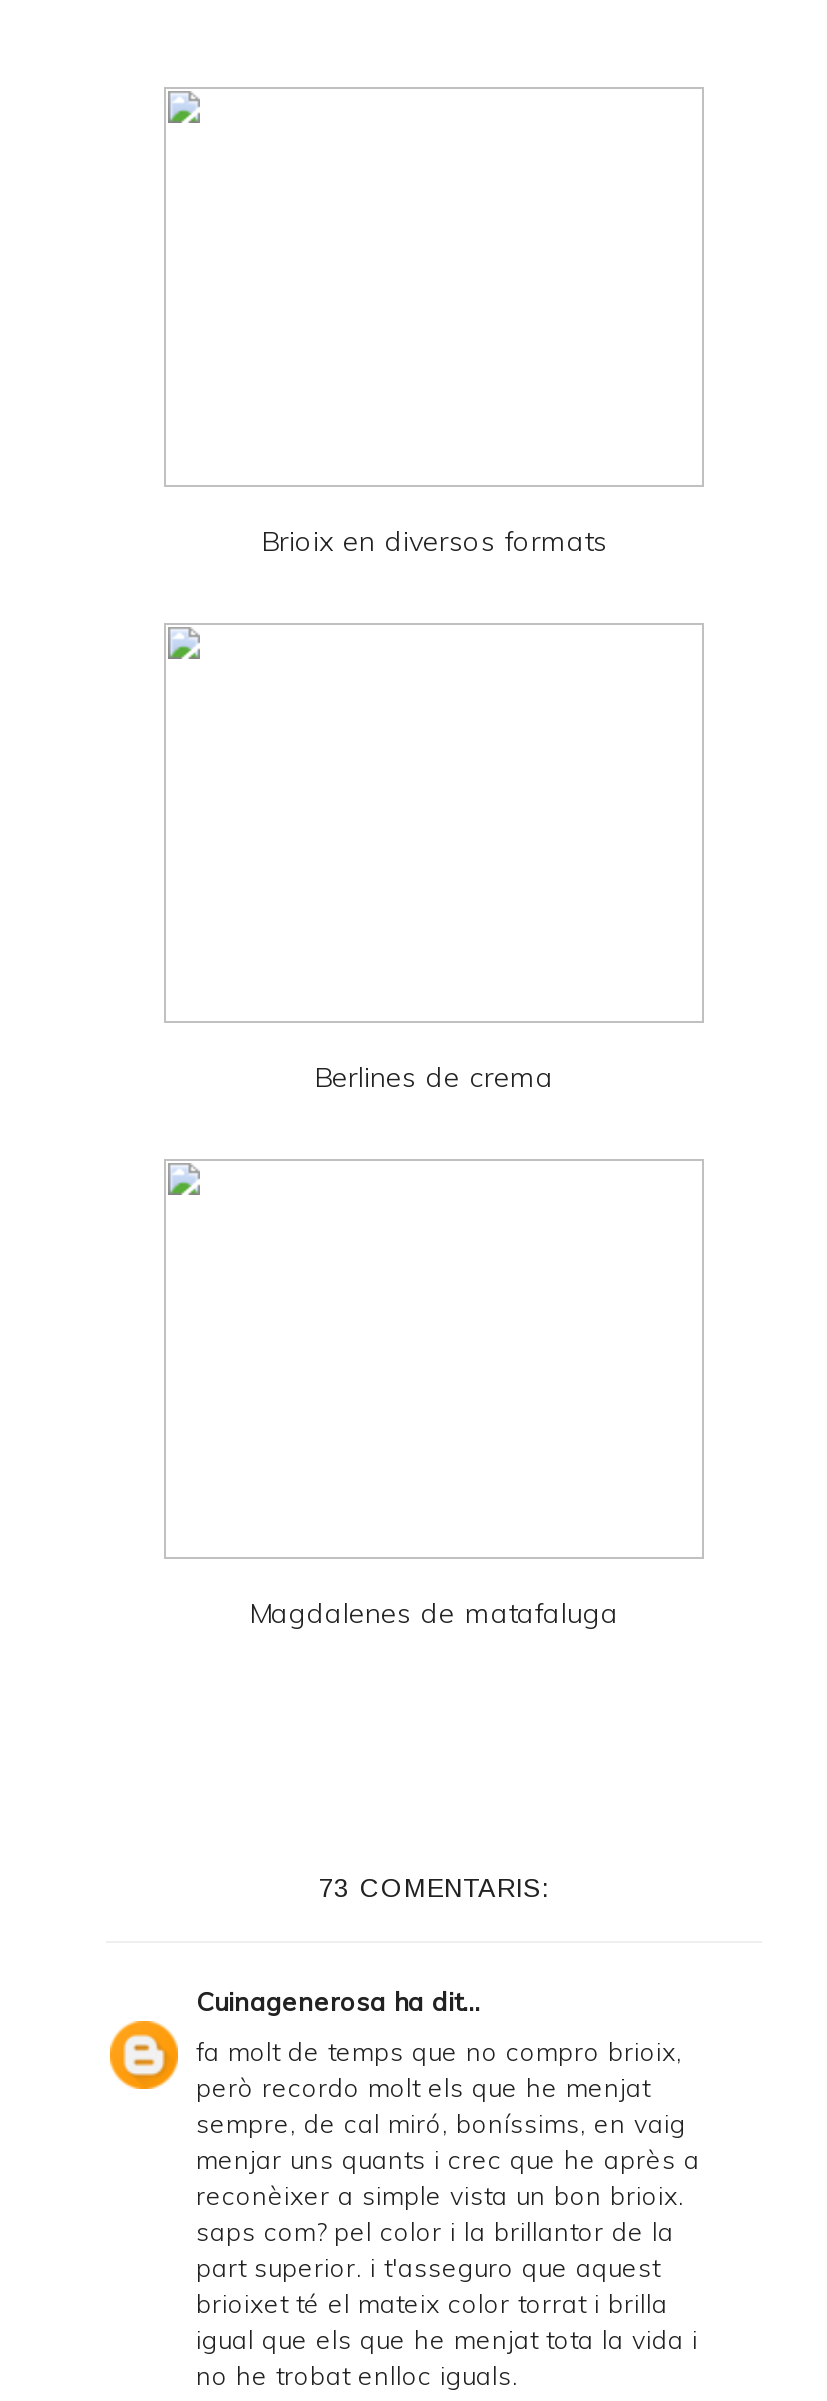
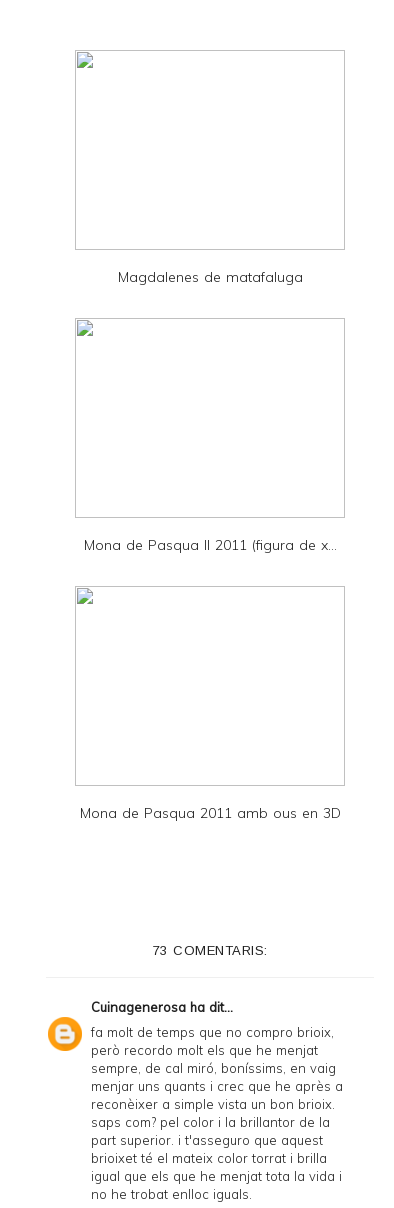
- Brioix en diversos formats

+ Mona de Pasqua II 2011 (figura de x...

- Berlines de crema

+ Mona de Pasqua 2011 amb ous en 3D

moved up: Magdalenes de matafaluga
